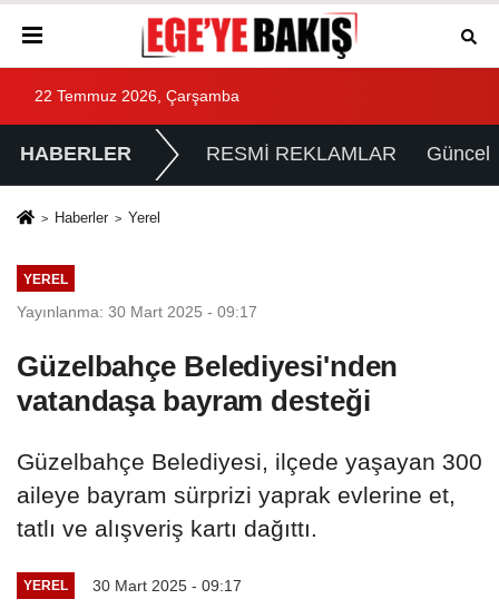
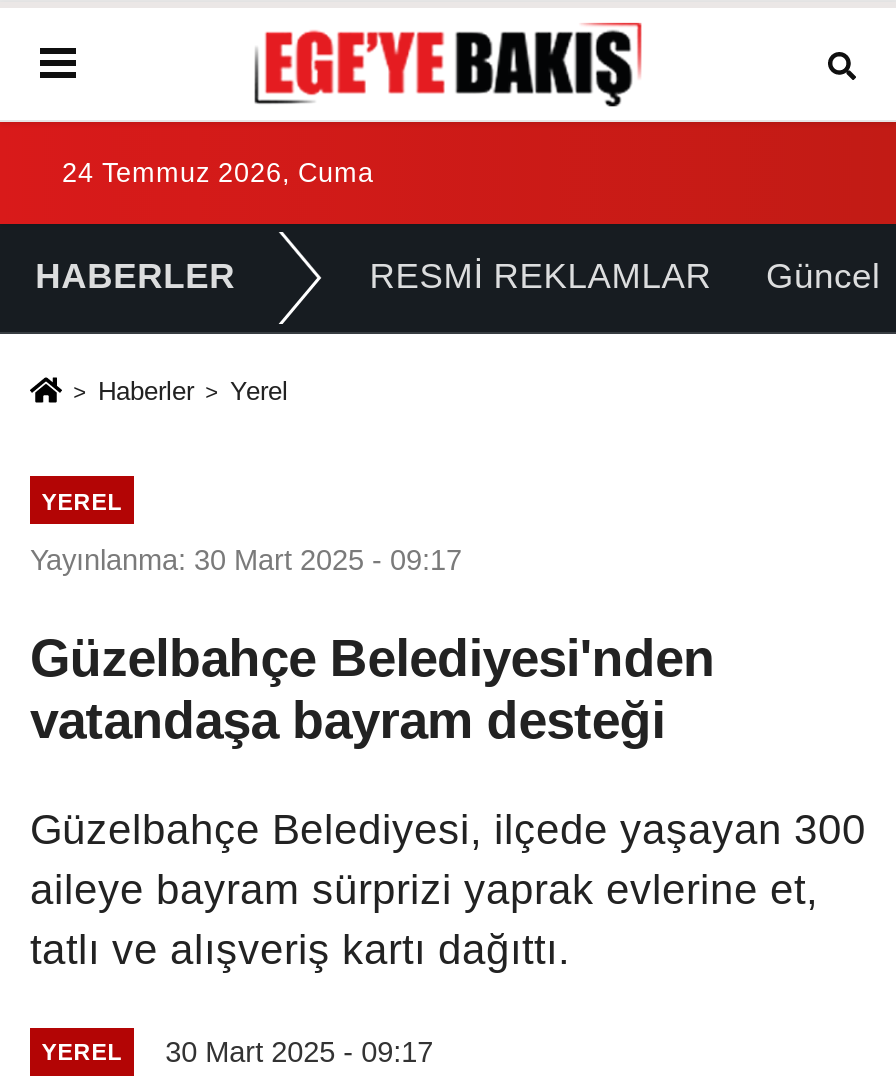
- 22 Temmuz 2026, Çarşamba
+ 24 Temmuz 2026, Cuma
